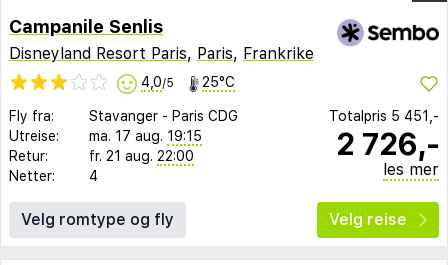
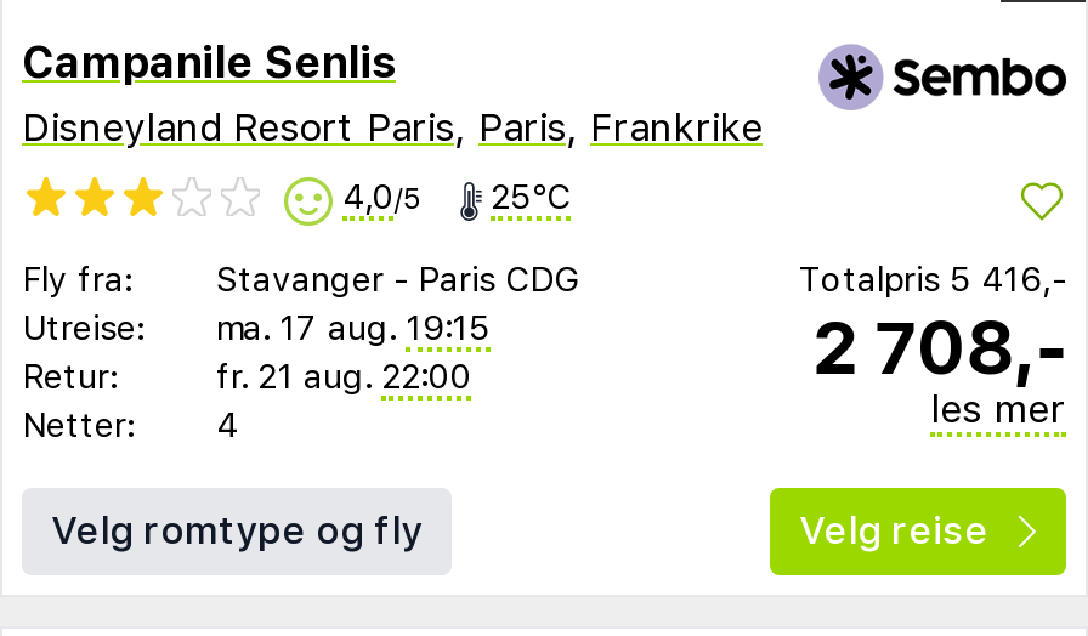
- Totalpris 5 451,-
+ Totalpris 5 416,-

- 2 726,-
+ 2 708,-
